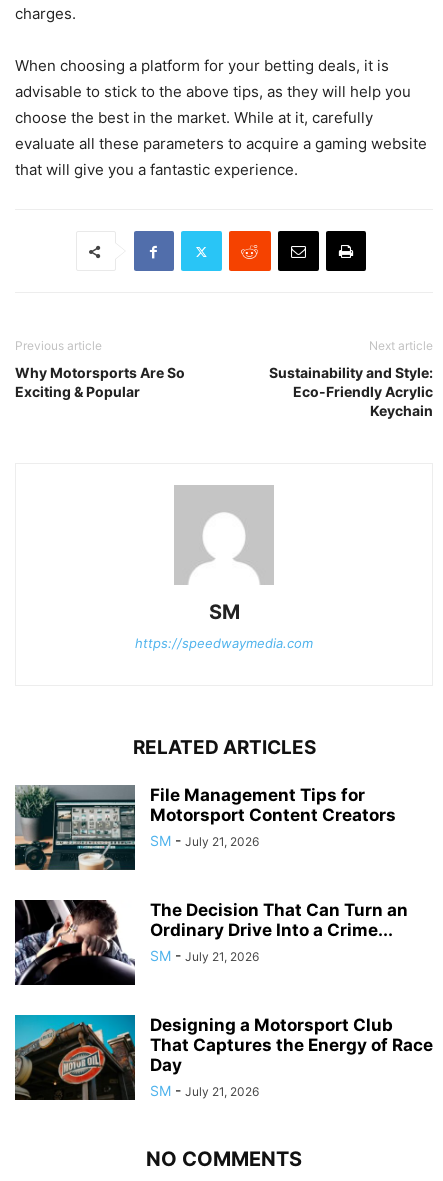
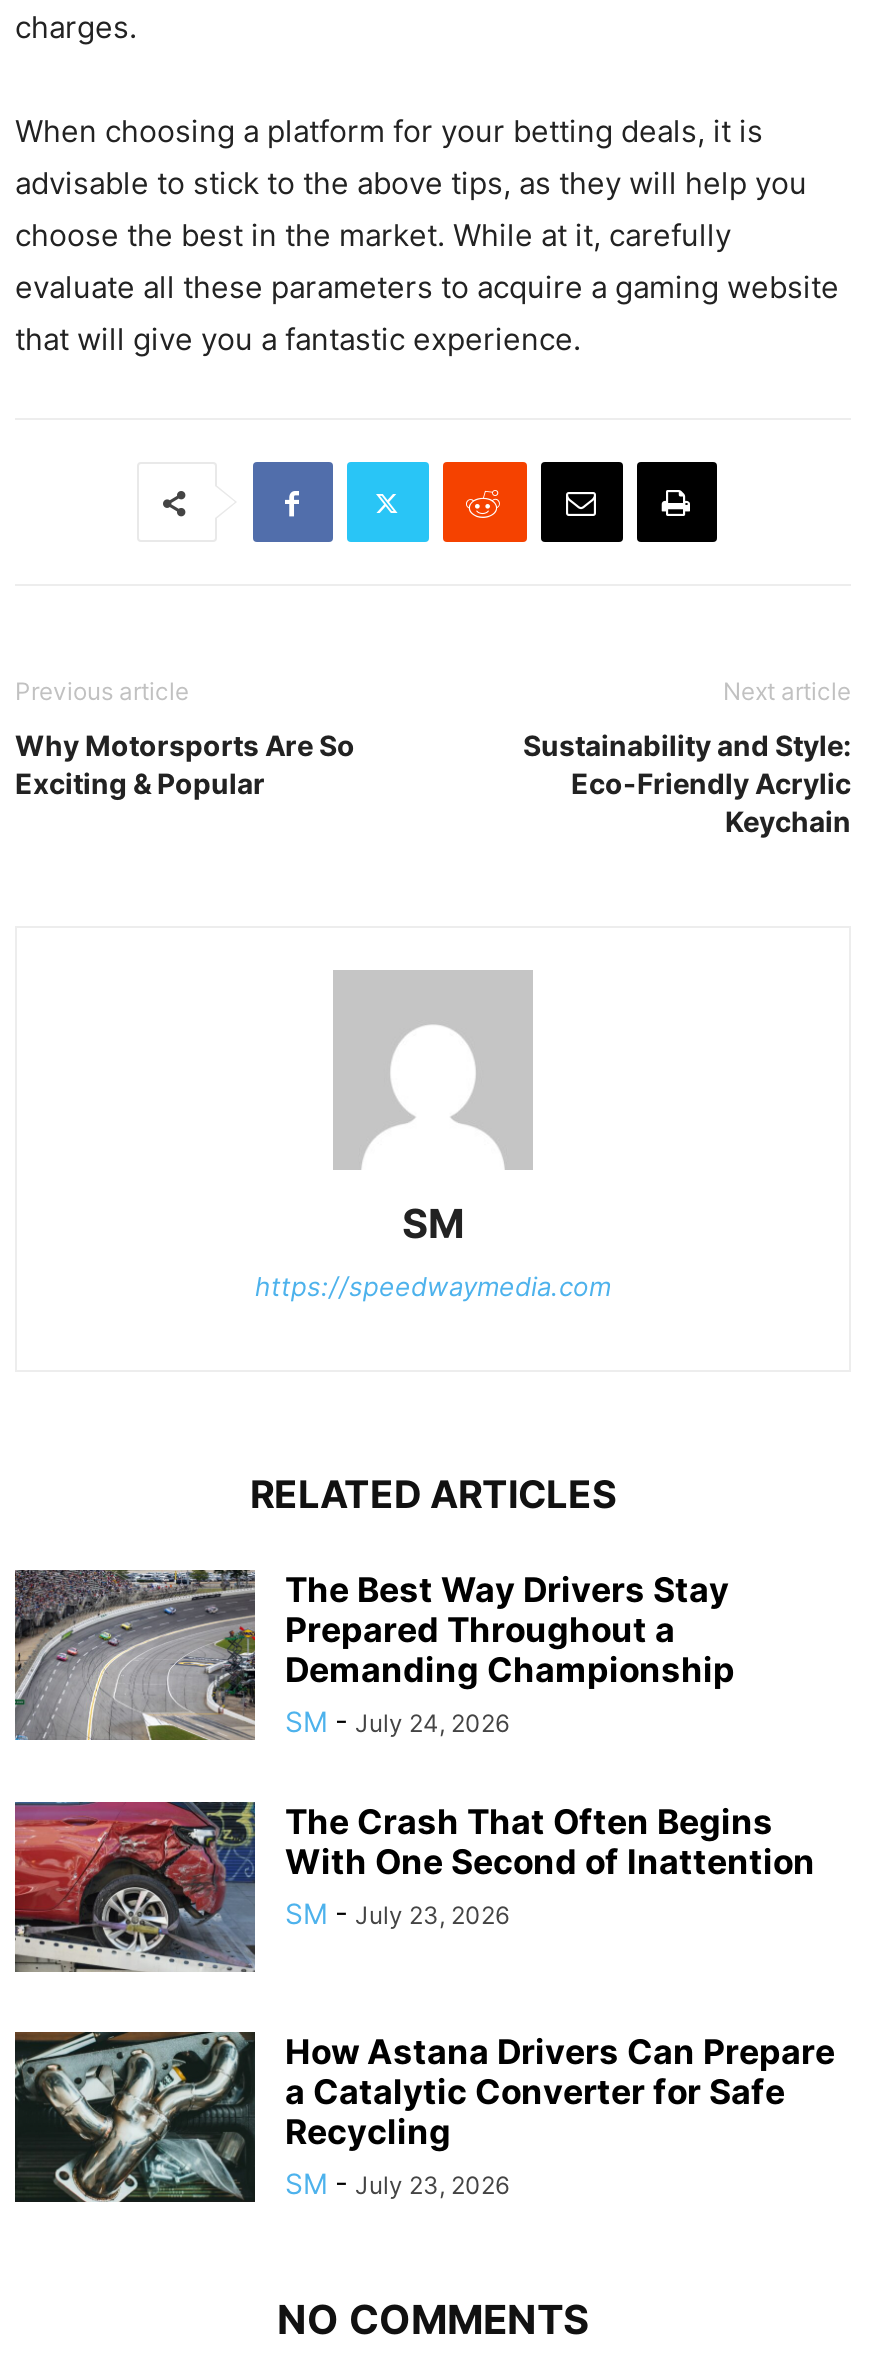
- [image]
- File Management Tips for
- Motorsport Content Creators
- SM - July 21, 2026
+ [image]
+ The Best Way Drivers Stay
+ Prepared Throughout a
+ Demanding Championship
+ SM - July 24, 2026

- [image]
- The Decision That Can Turn an
- Ordinary Drive Into a Crime...
- SM - July 21, 2026
+ [image]
+ The Crash That Often Begins
+ With One Second of Inattention
+ SM - July 23, 2026

- [image]
- Designing a Motorsport Club
- That Captures the Energy of Race
- Day
- SM - July 21, 2026
+ [image]
+ How Astana Drivers Can Prepare
+ a Catalytic Converter for Safe
+ Recycling
+ SM - July 23, 2026
